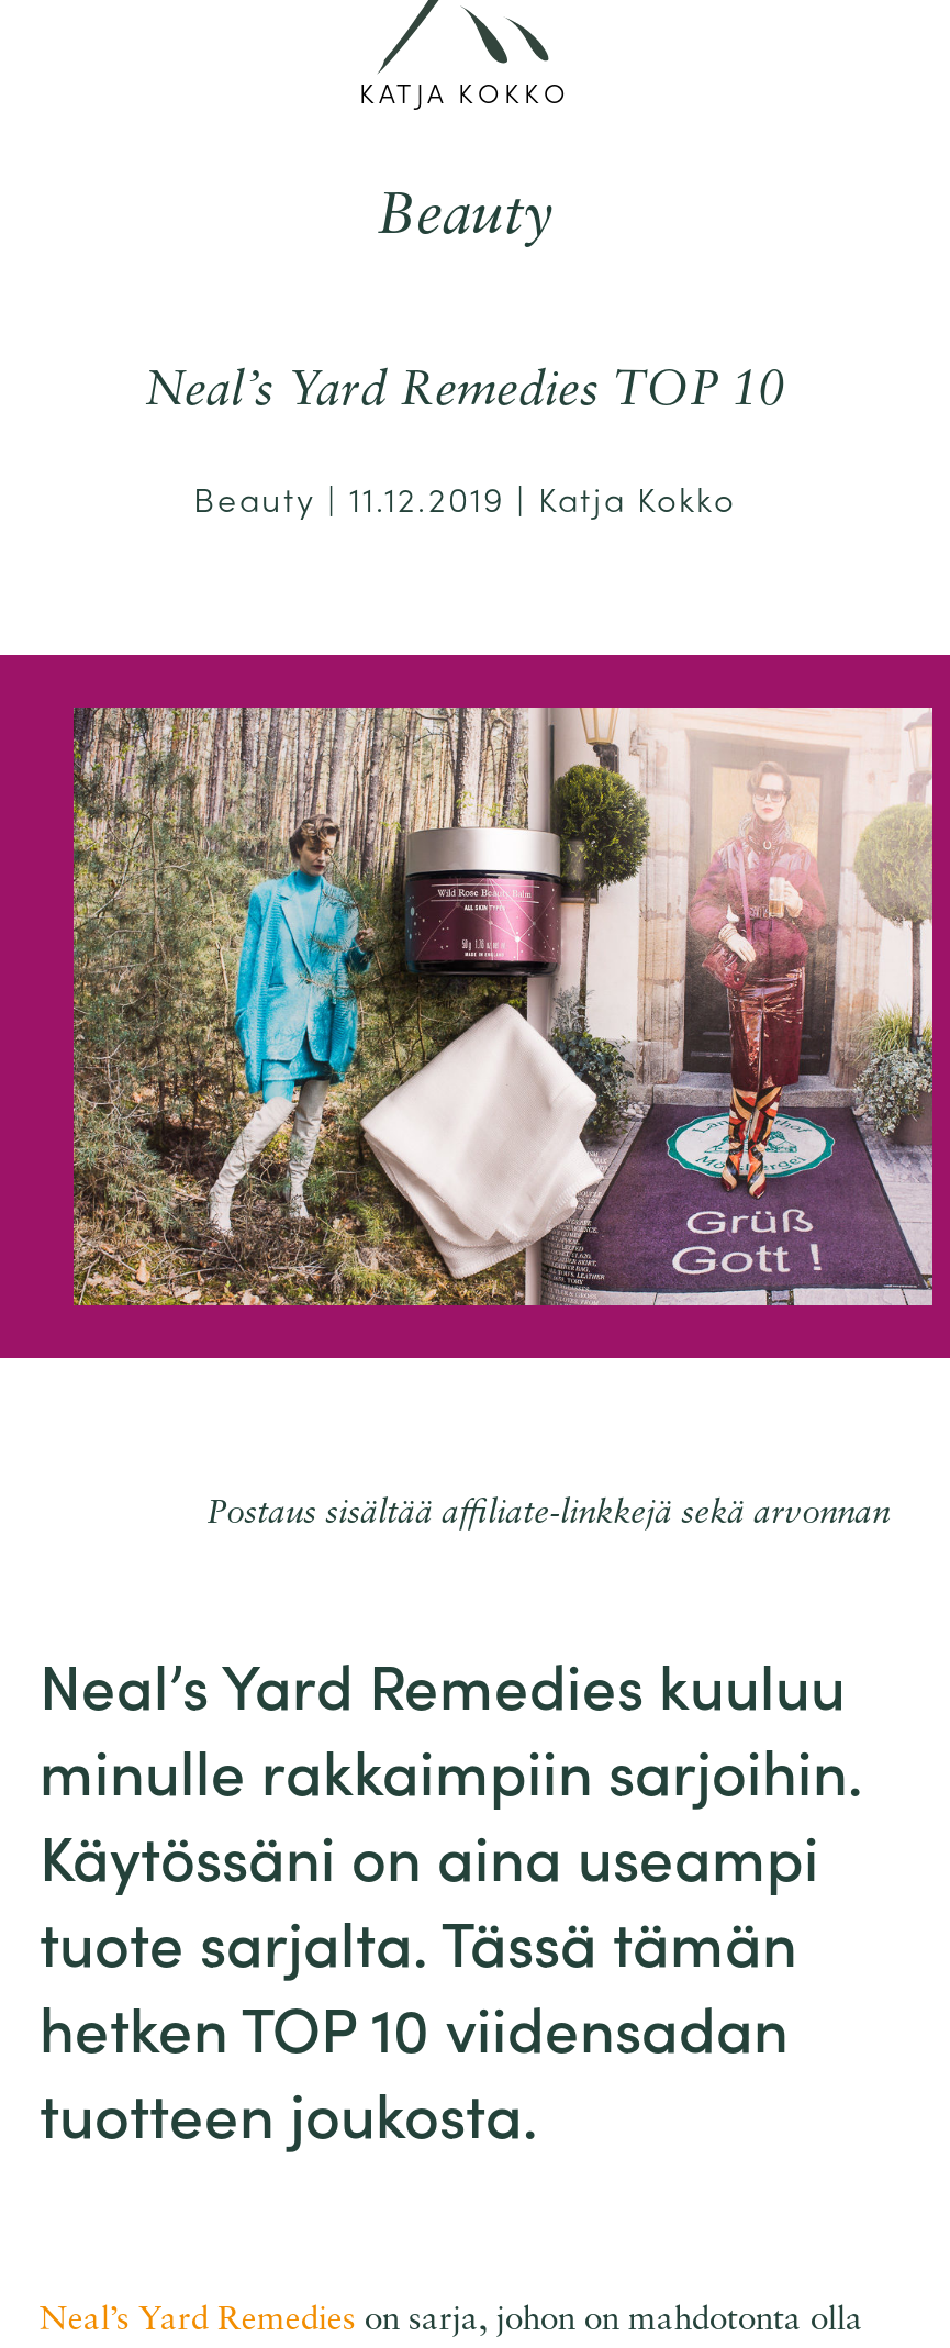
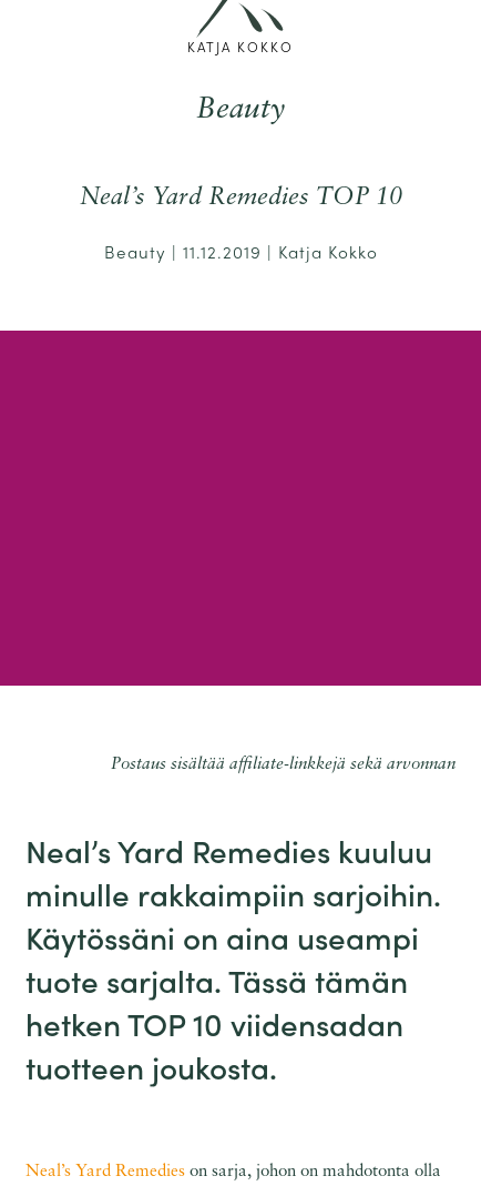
- [image]
